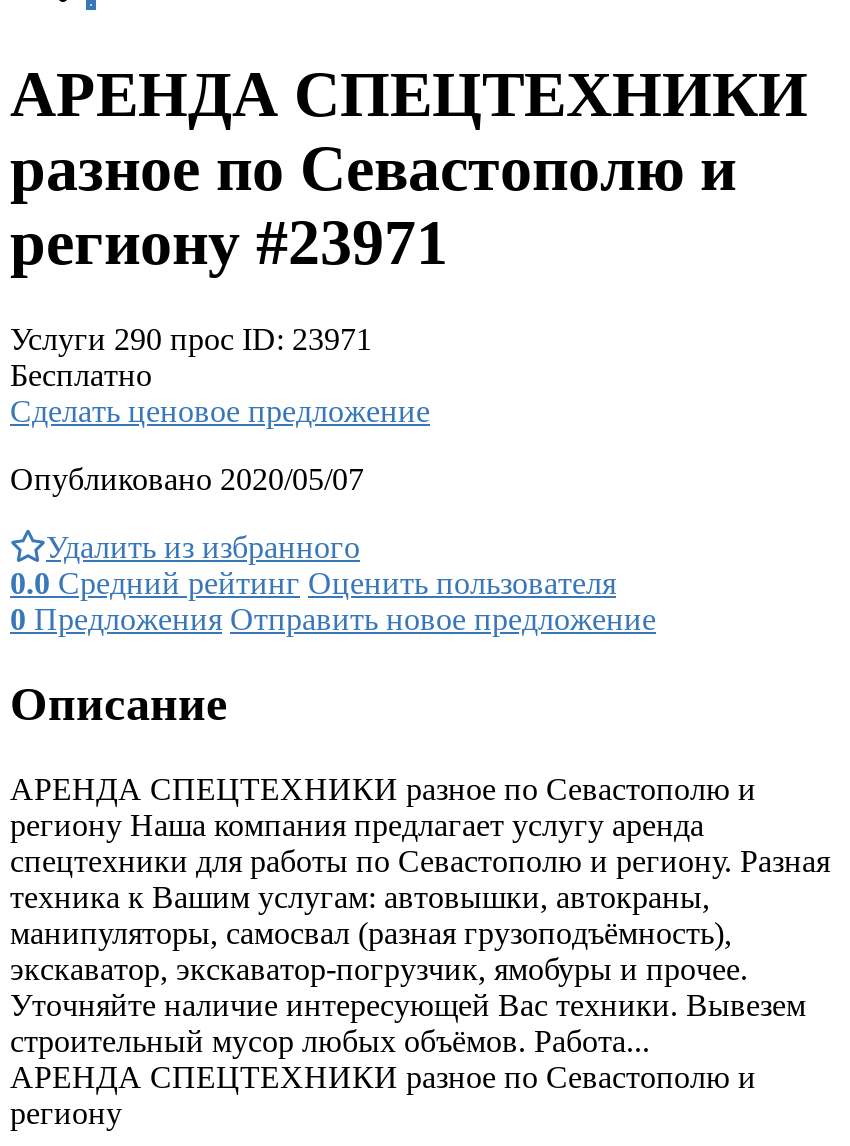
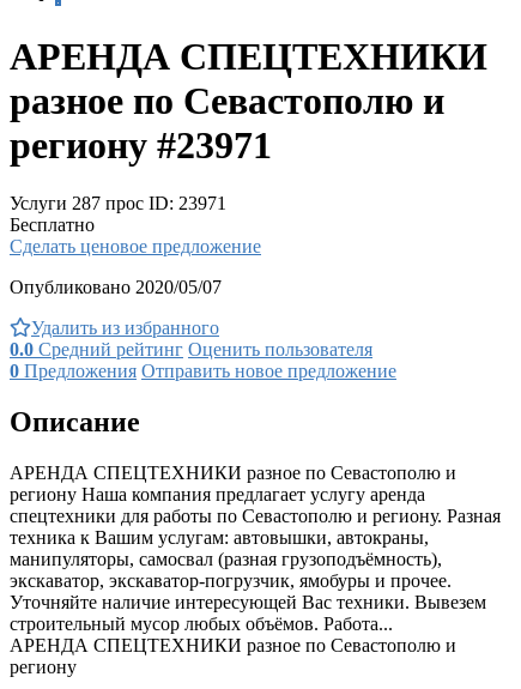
- Услуги 290 прос ID: 23971
+ Услуги 287 прос ID: 23971
